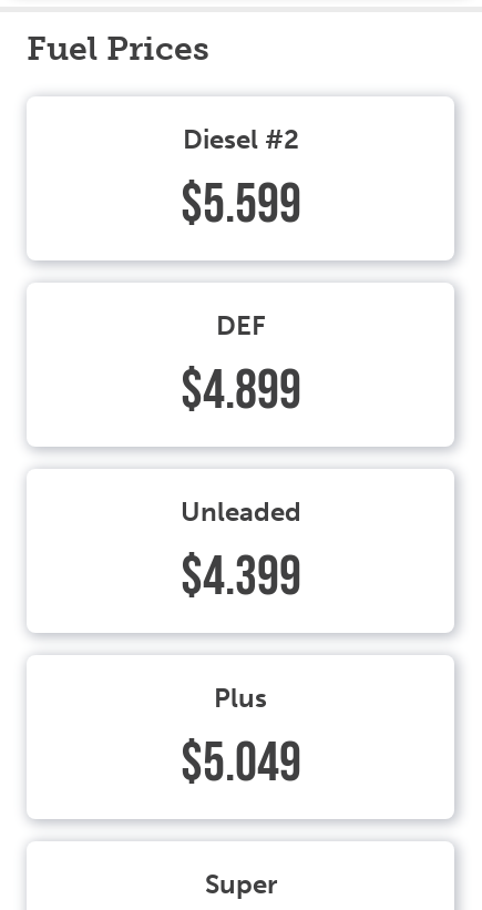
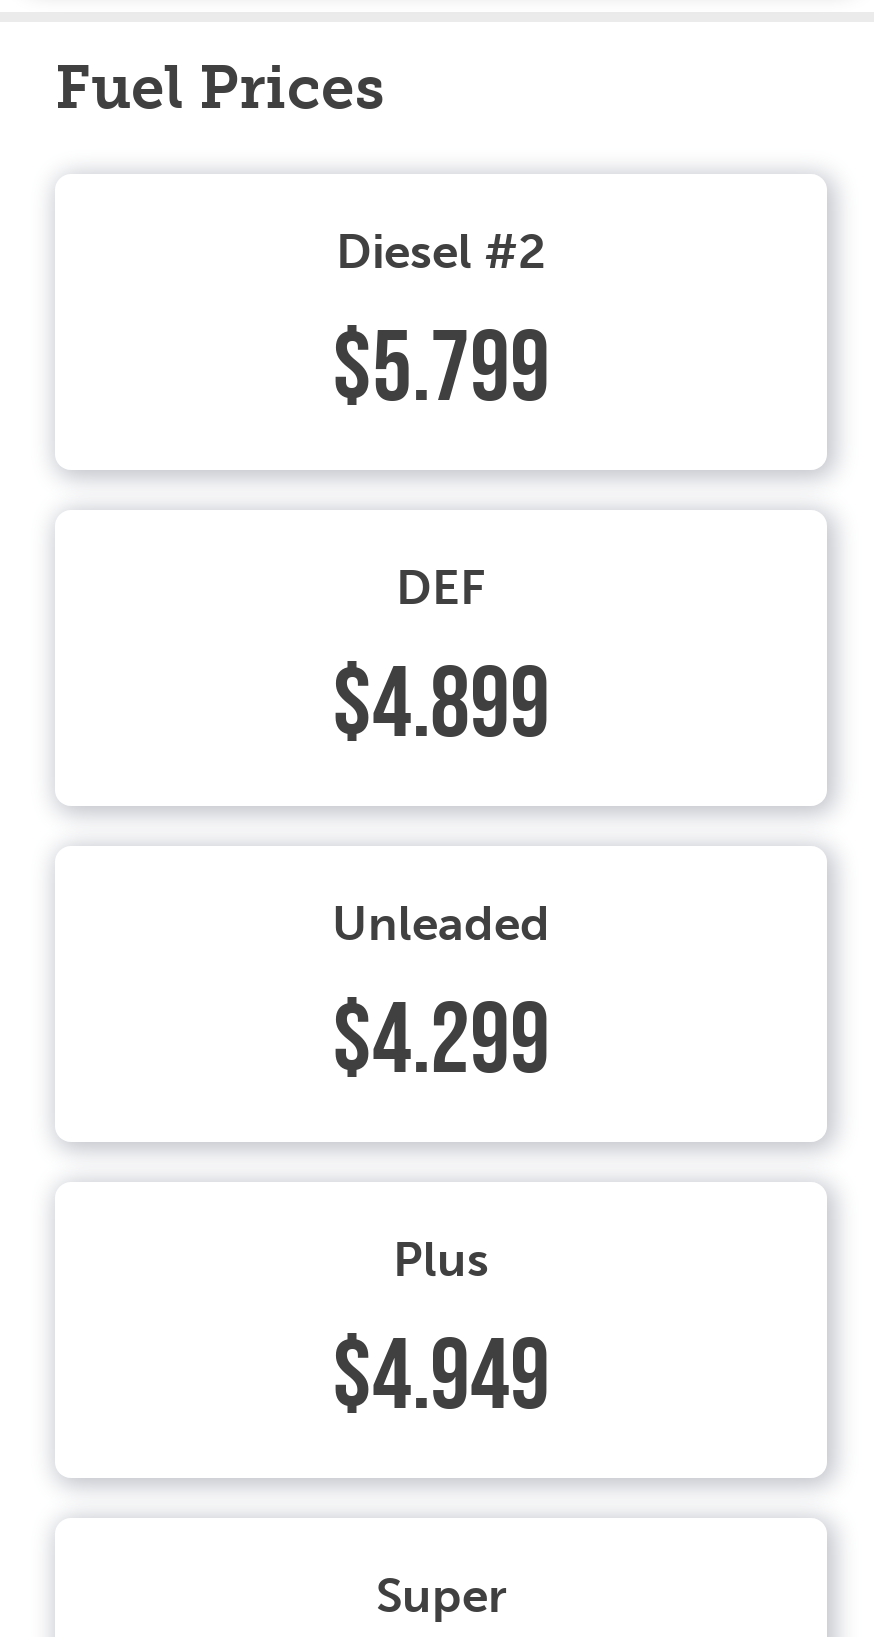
- $5.599
+ $5.799

- $4.399
+ $4.299

- $5.049
+ $4.949
